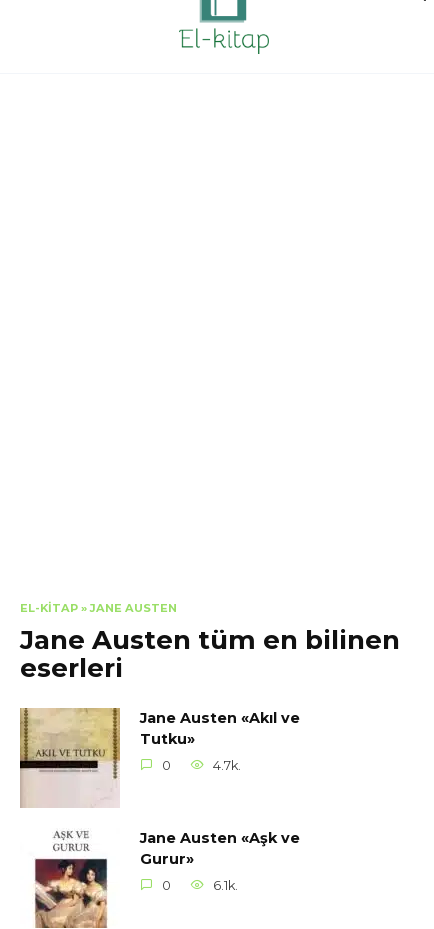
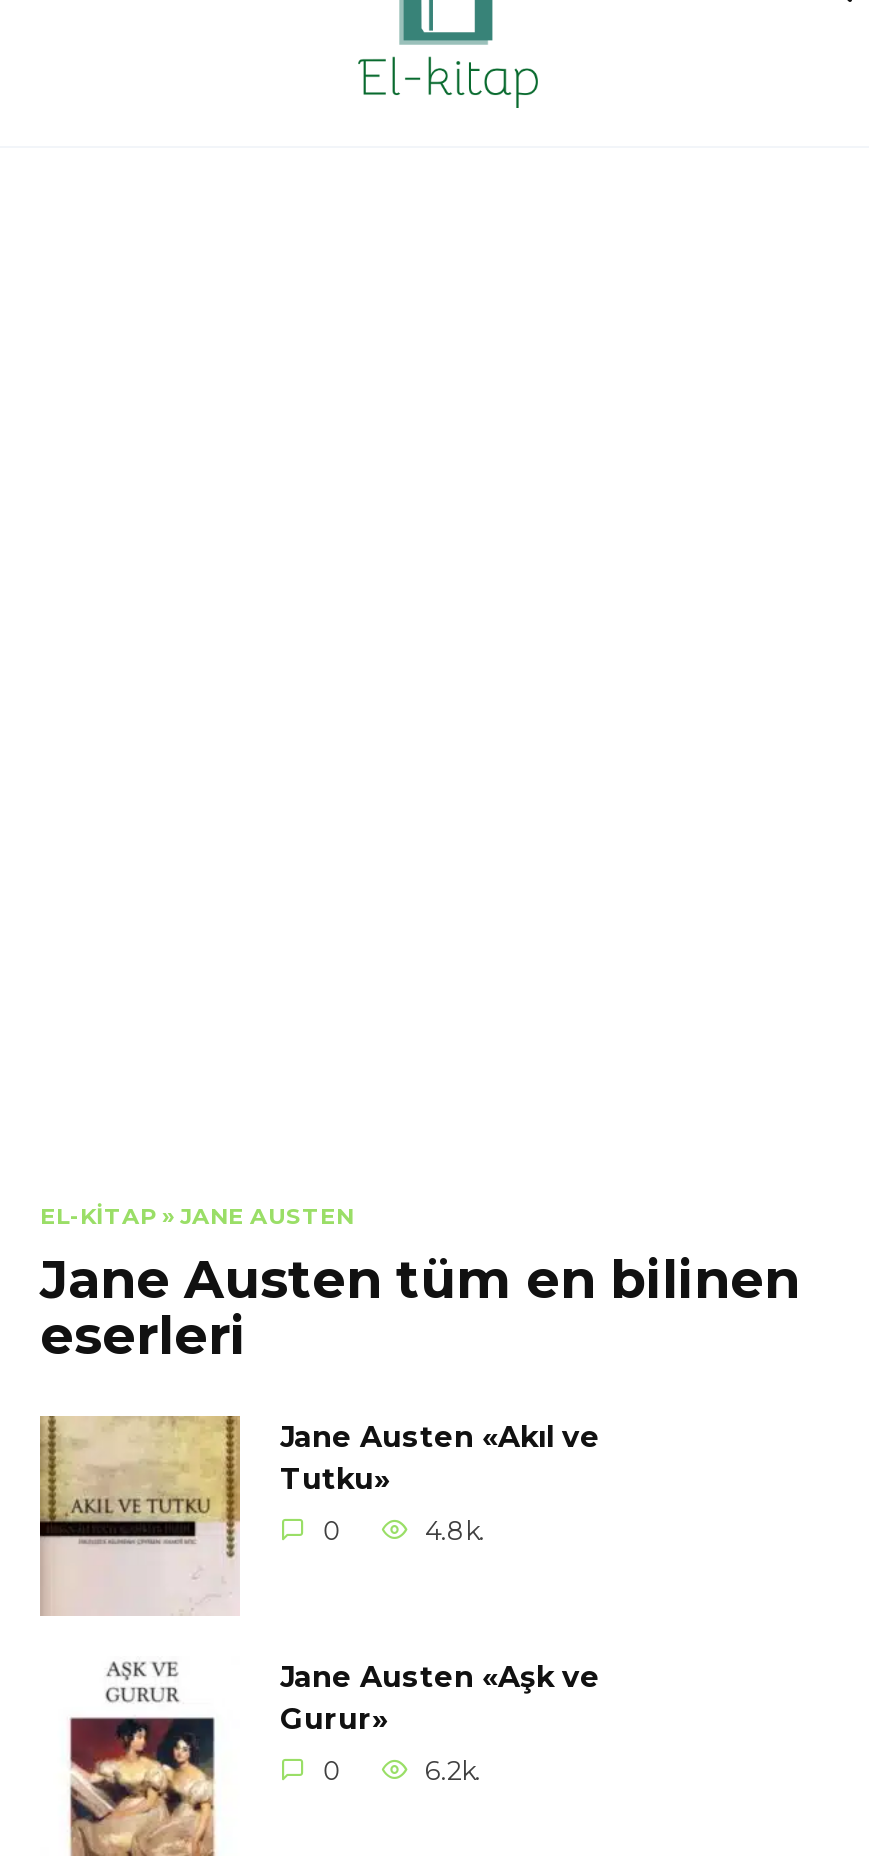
- 4.7k.
+ 4.8k.

- 6.1k.
+ 6.2k.
